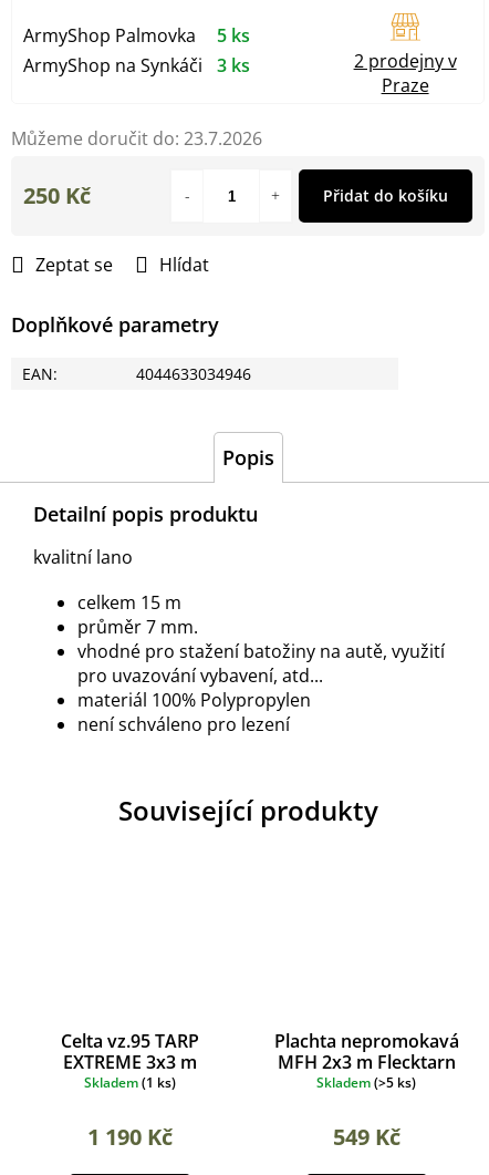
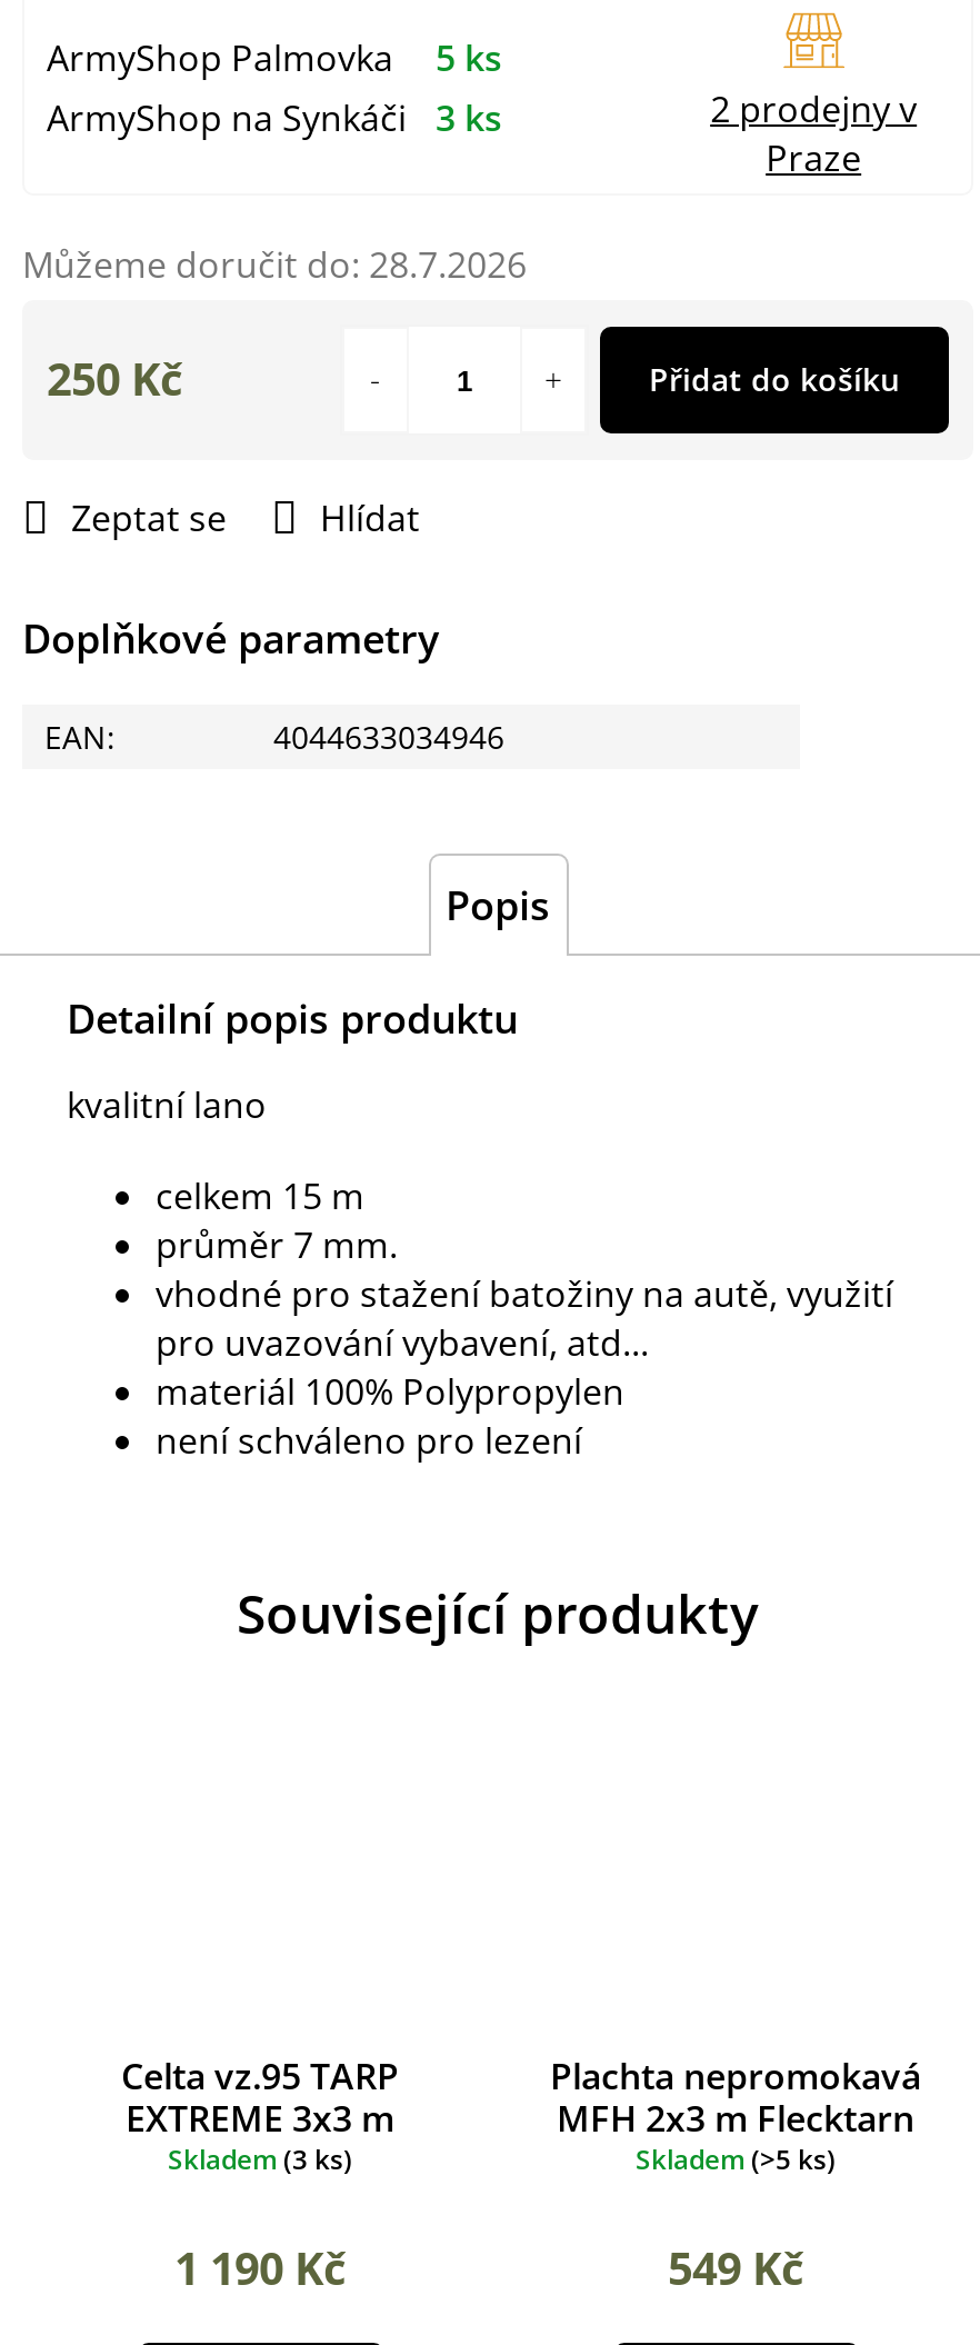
- Můžeme doručit do: 23.7.2026
+ Můžeme doručit do: 28.7.2026

- Skladem (1 ks)
+ Skladem (3 ks)
